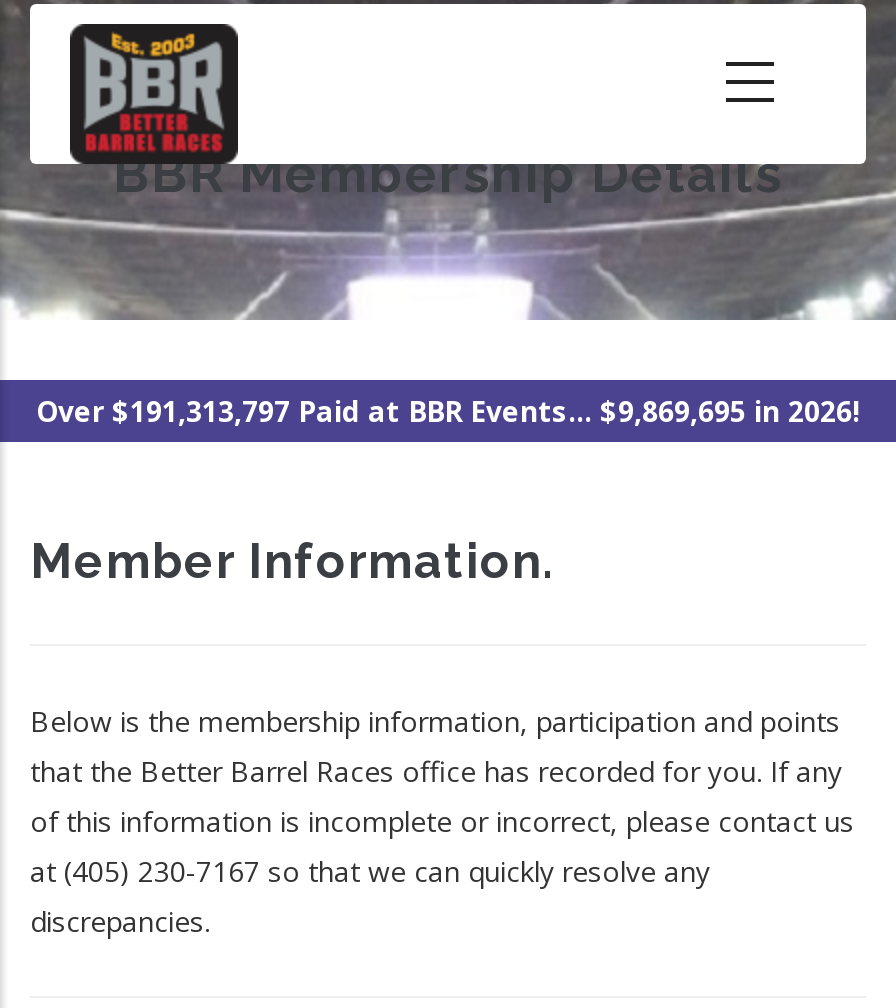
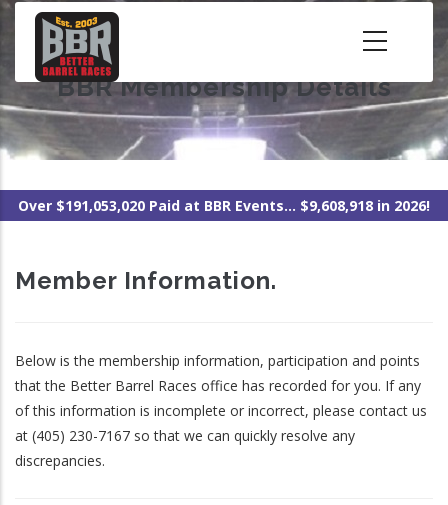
- Over $191,313,797 Paid at BBR Events... $9,869,695 in 2026!
+ Over $191,053,020 Paid at BBR Events... $9,608,918 in 2026!
